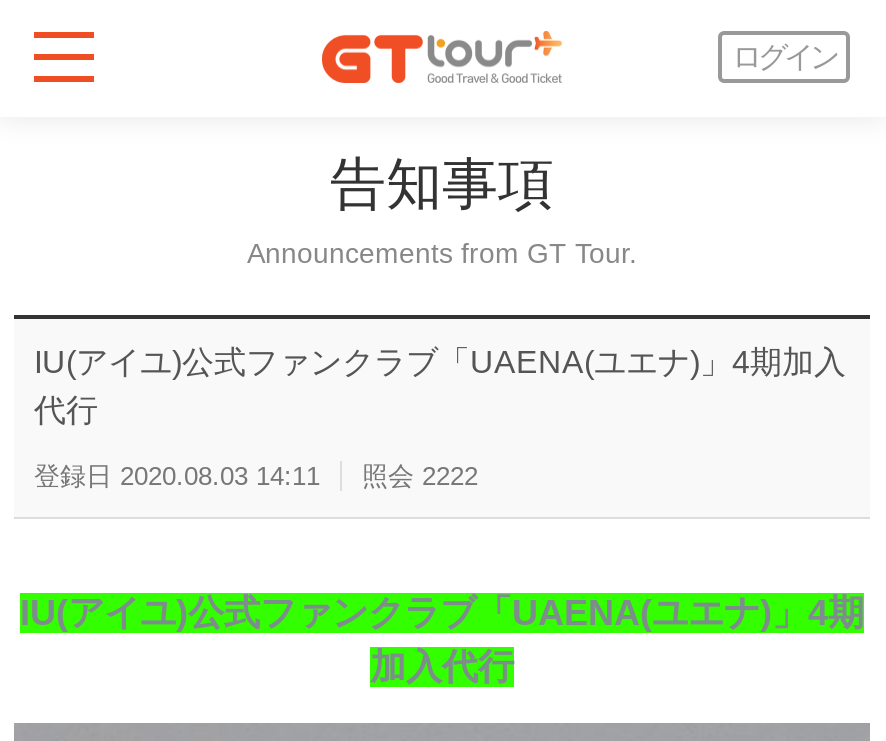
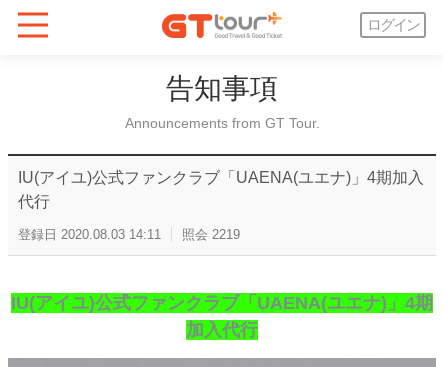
- 登録日2020.08.03 14:11 照会2222
+ 登録日2020.08.03 14:11 照会2219
